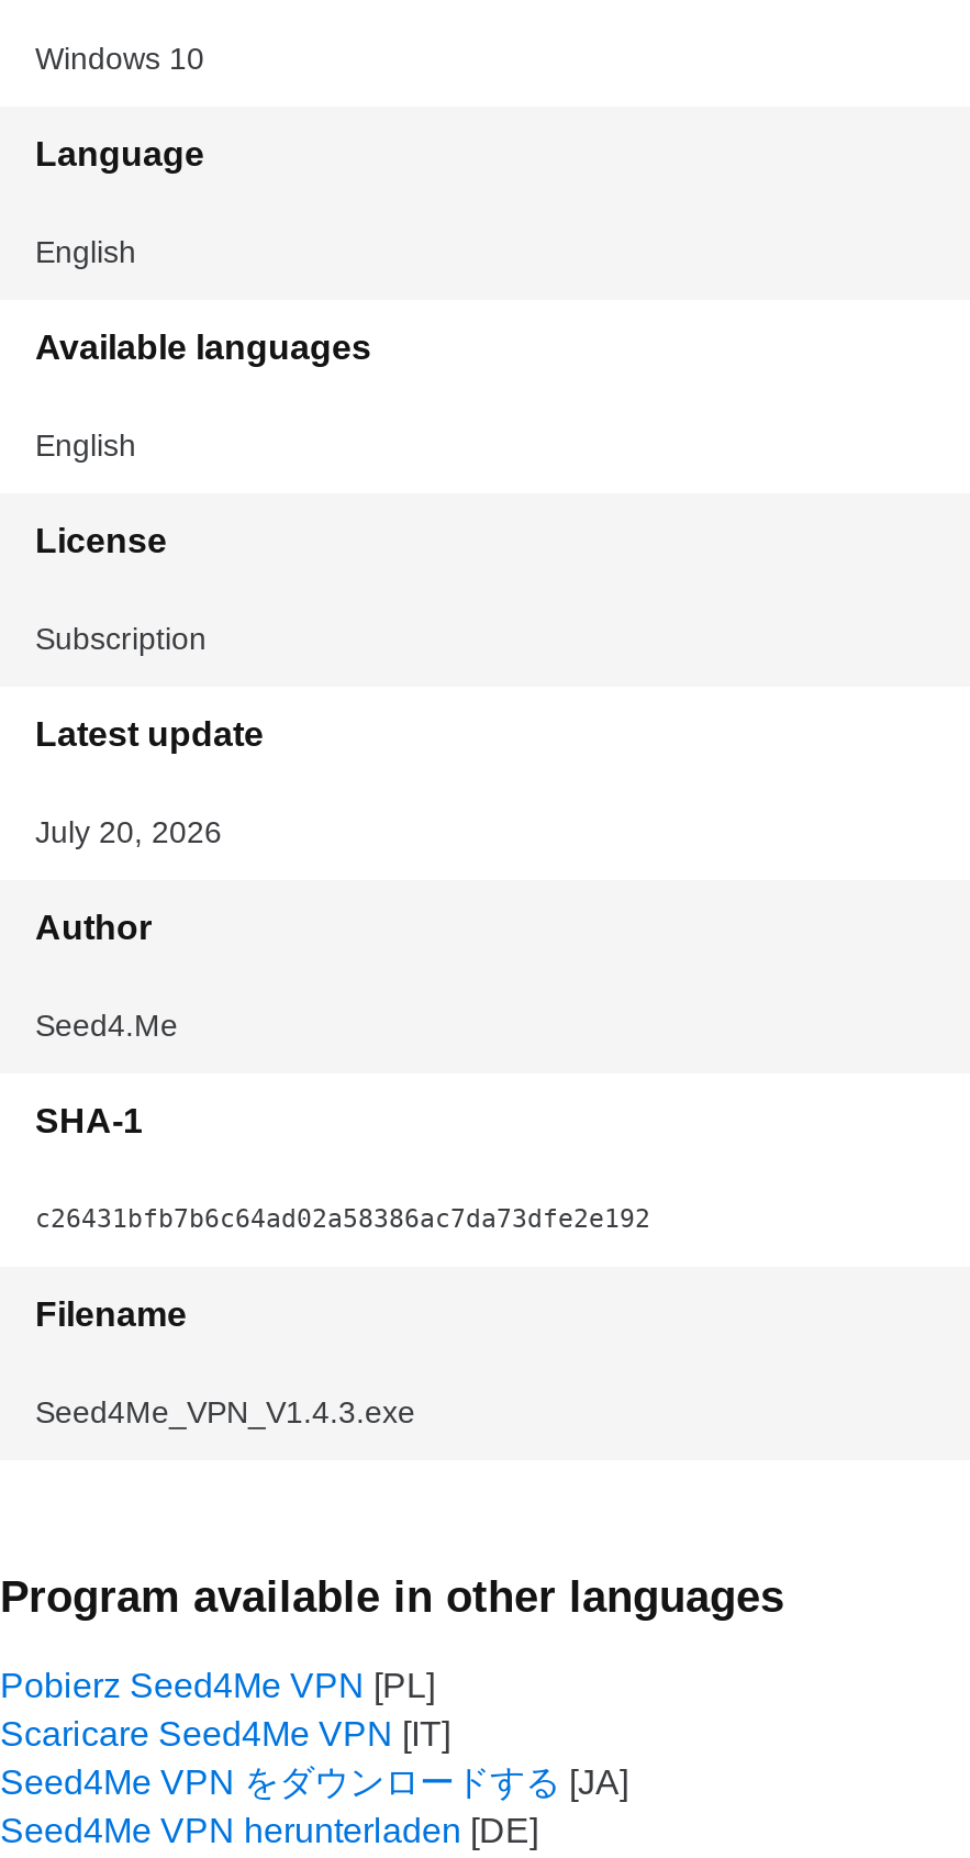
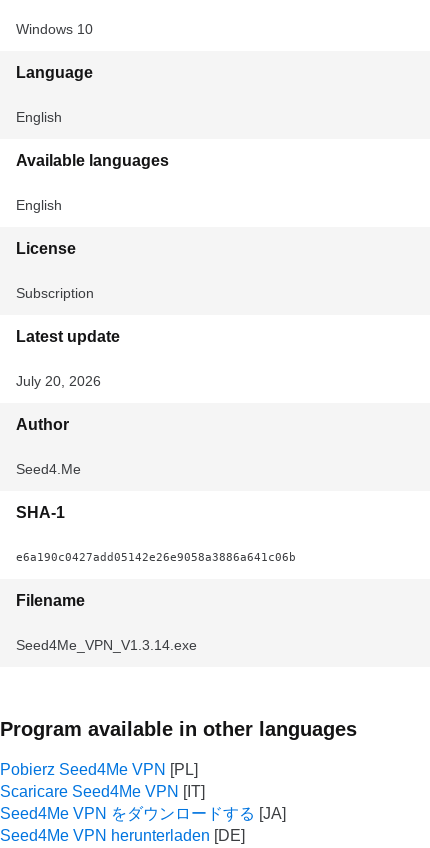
- c26431bfb7b6c64ad02a58386ac7da73dfe2e192
+ e6a190c0427add05142e26e9058a3886a641c06b

- Seed4Me_VPN_V1.4.3.exe
+ Seed4Me_VPN_V1.3.14.exe
